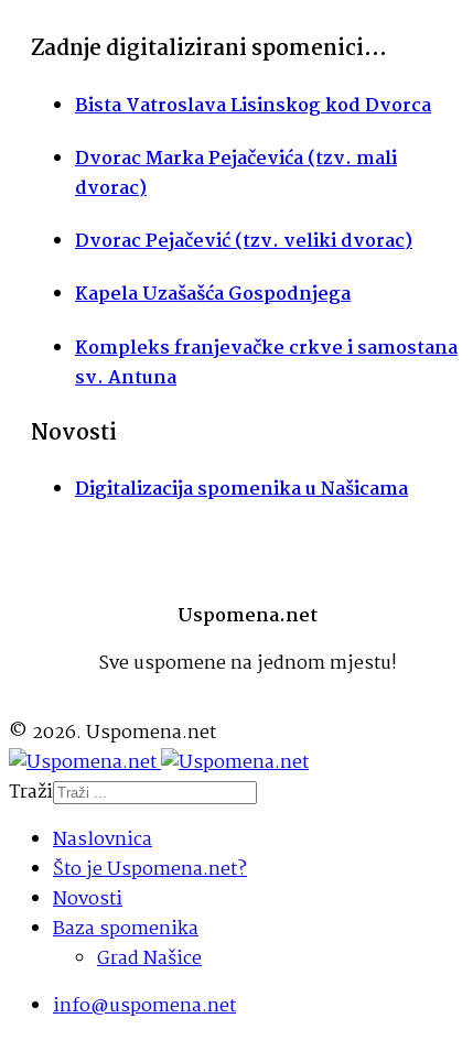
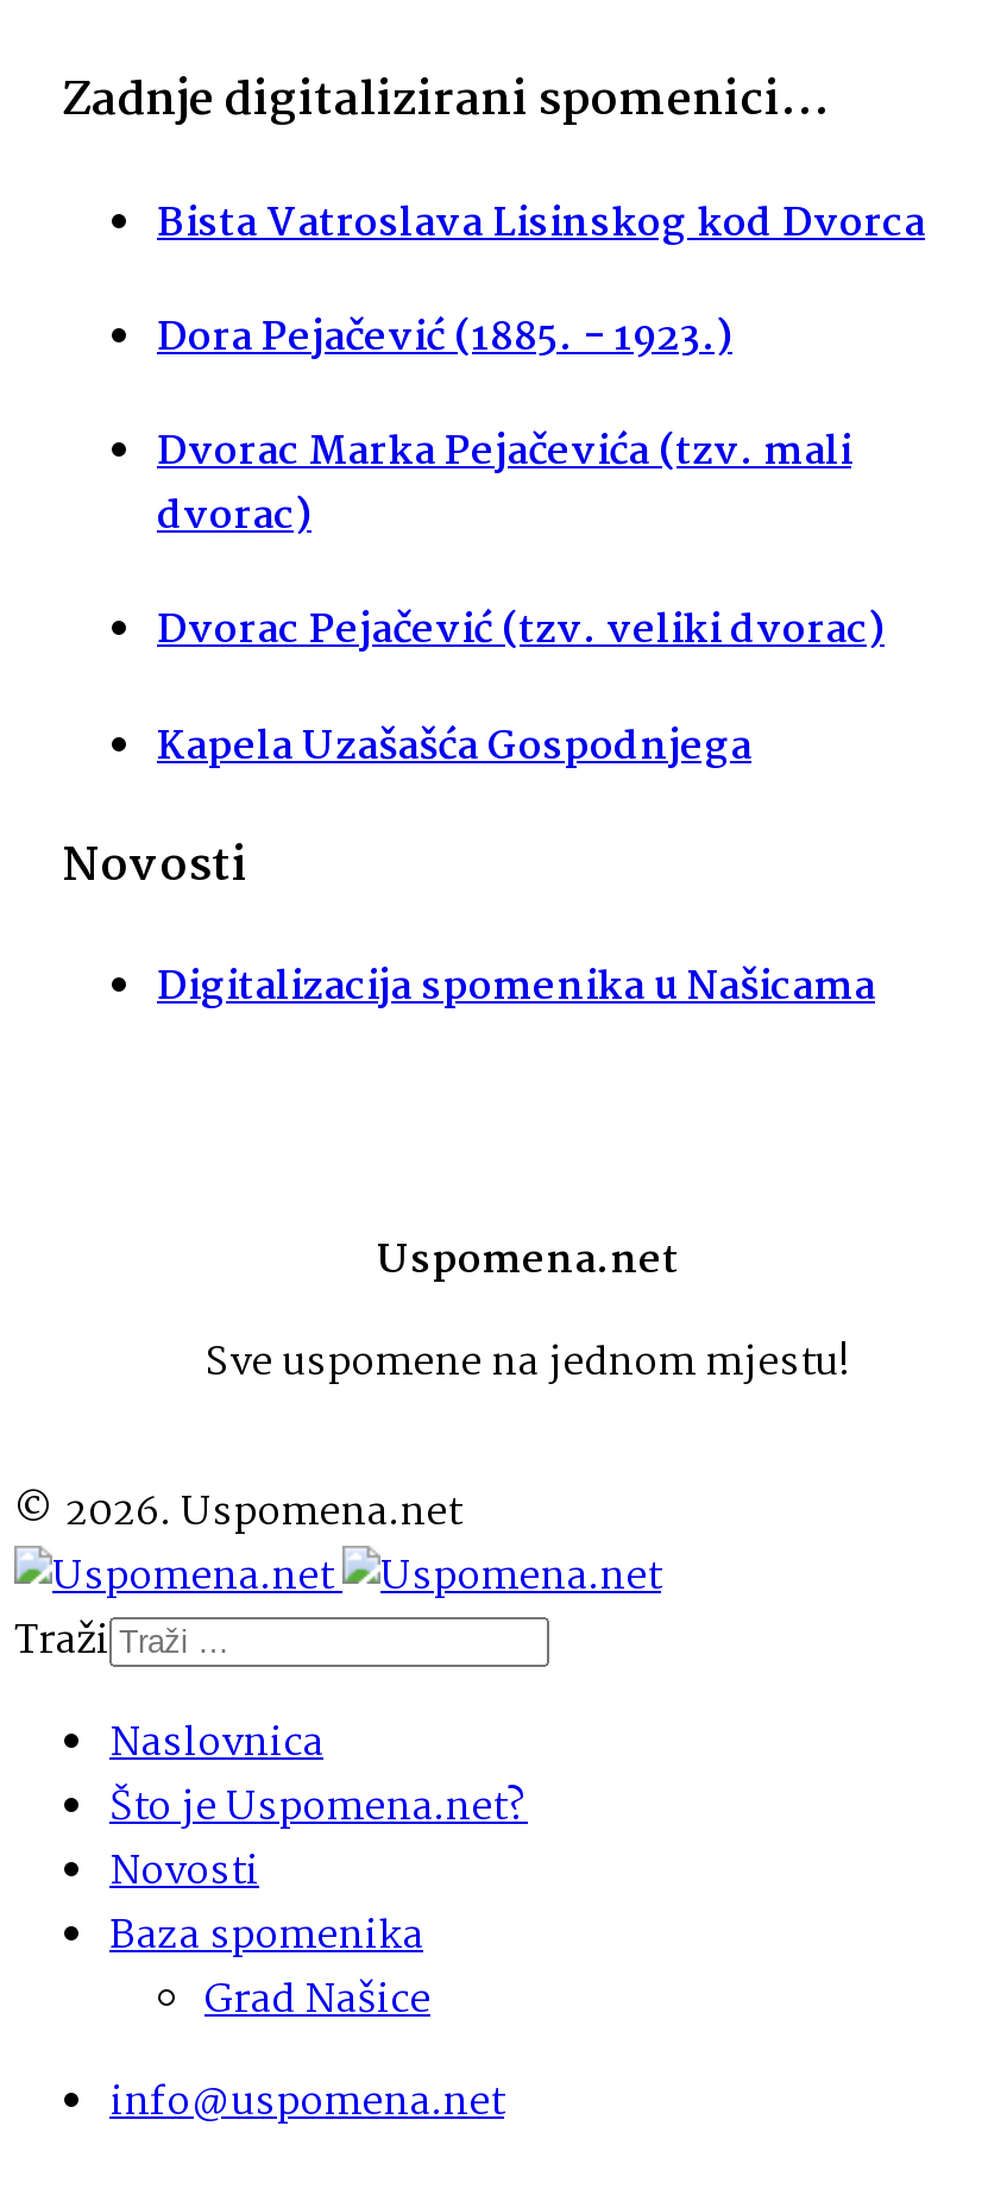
+ Dora Pejačević (1885. - 1923.)

moved down: Dvorac Marka Pejačevića (tzv. mali | dvorac) | Dvorac Pejačević (tzv. veliki dvorac) | Kapela Uzašašća Gospodnjega

- Kompleks franjevačke crkve i samostana
- sv. Antuna
